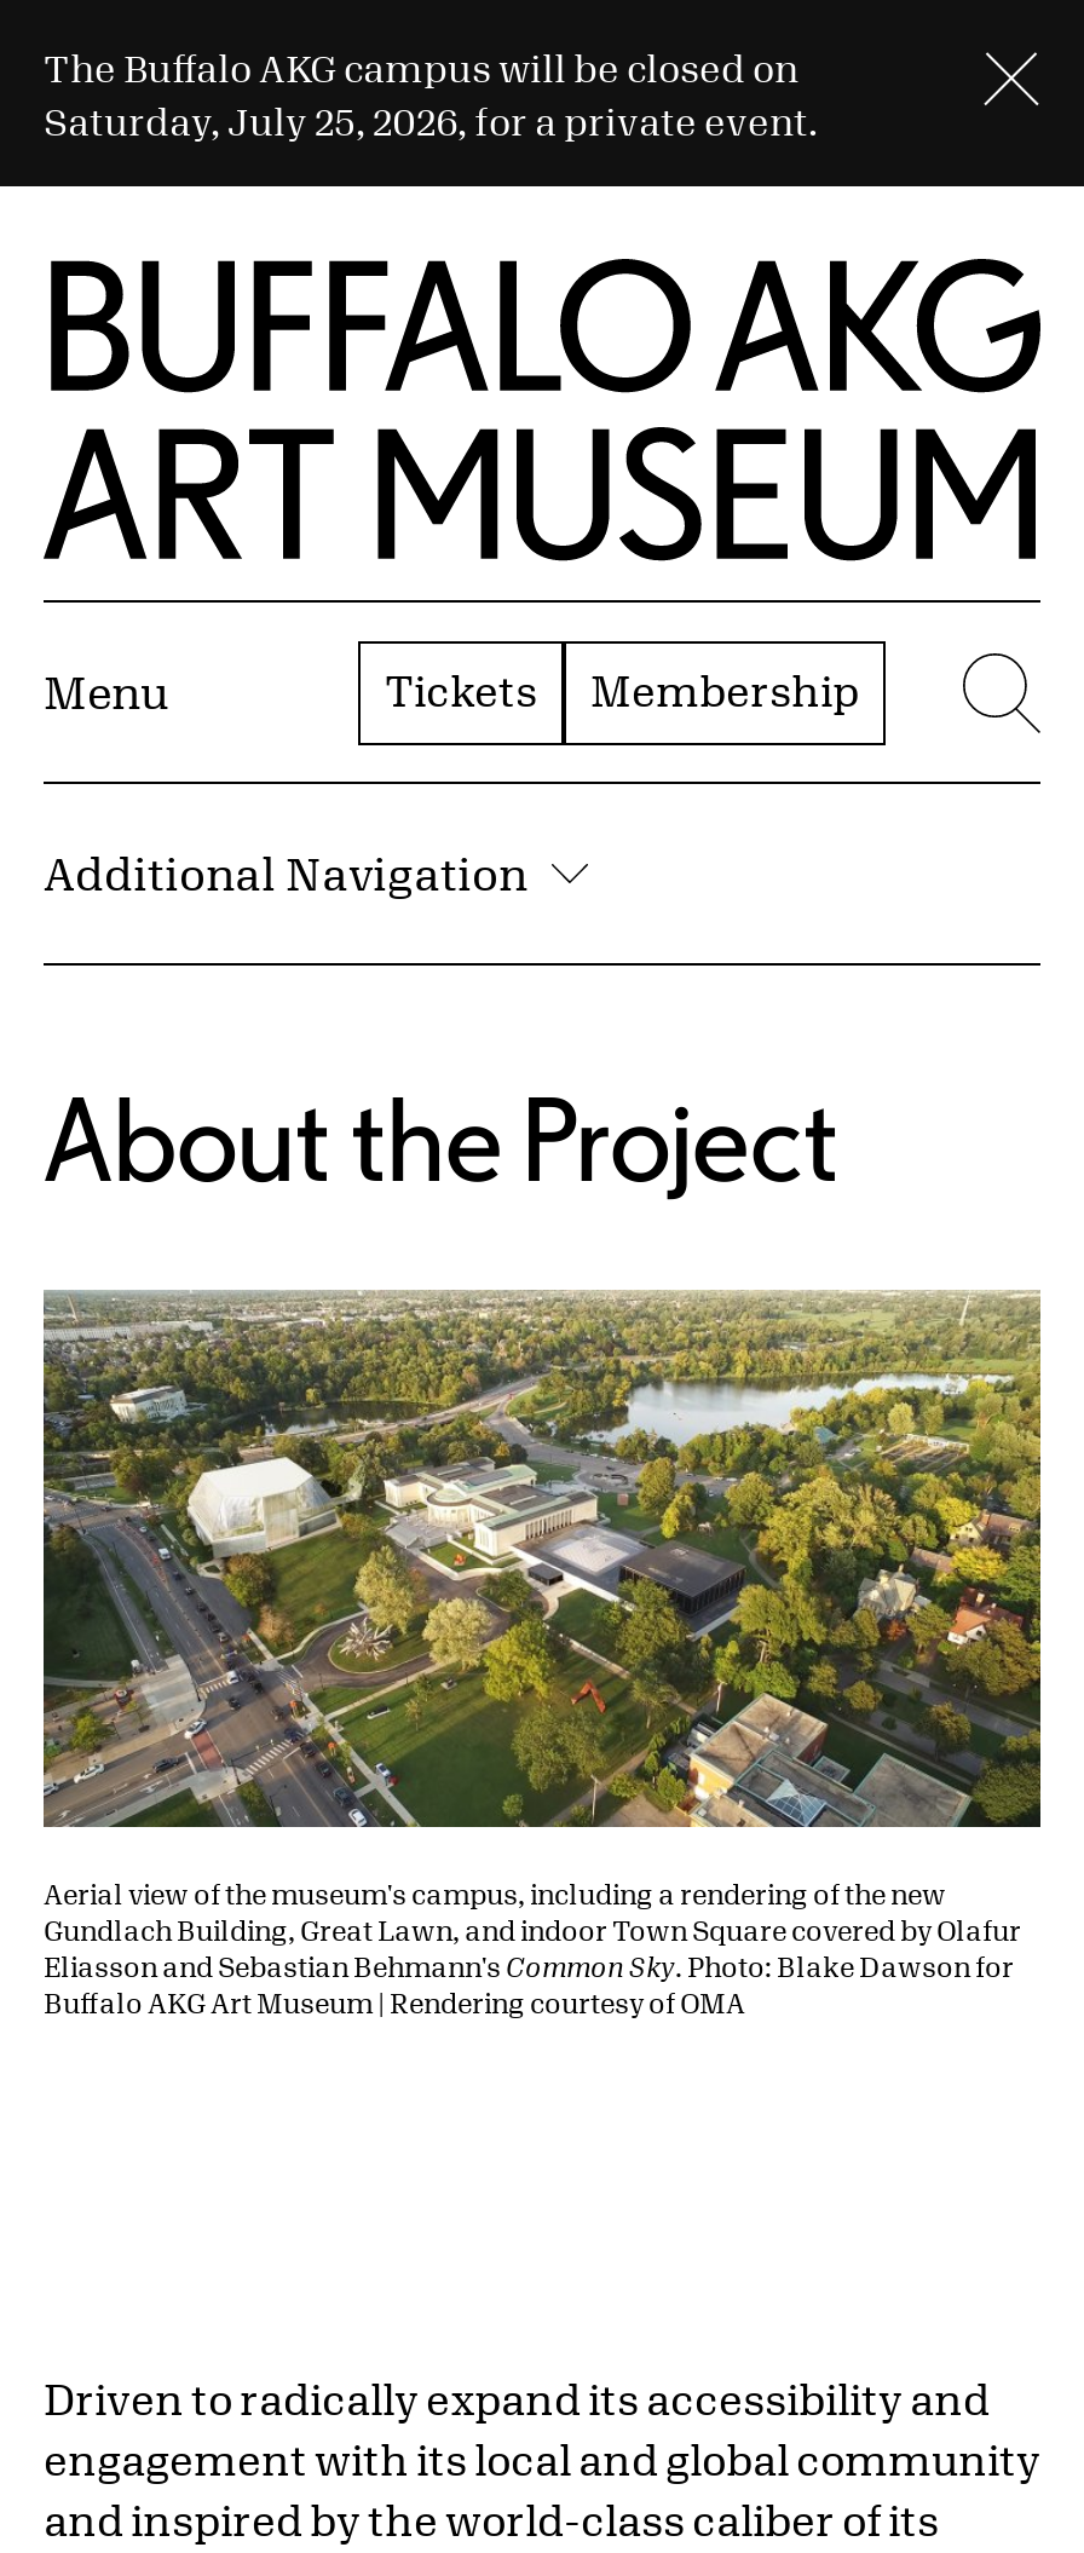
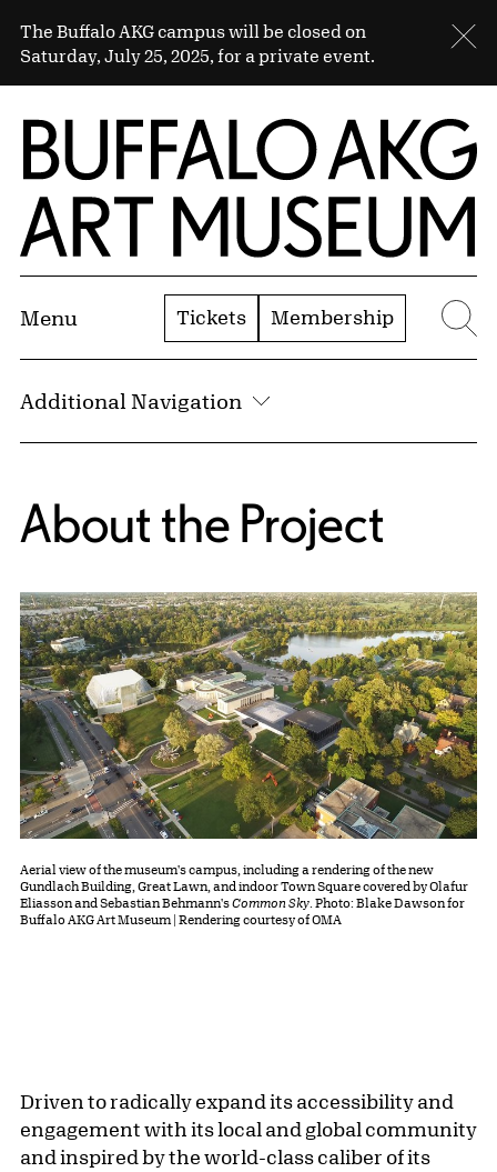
- Saturday, July 25, 2026, for a private event.
+ Saturday, July 25, 2025, for a private event.
